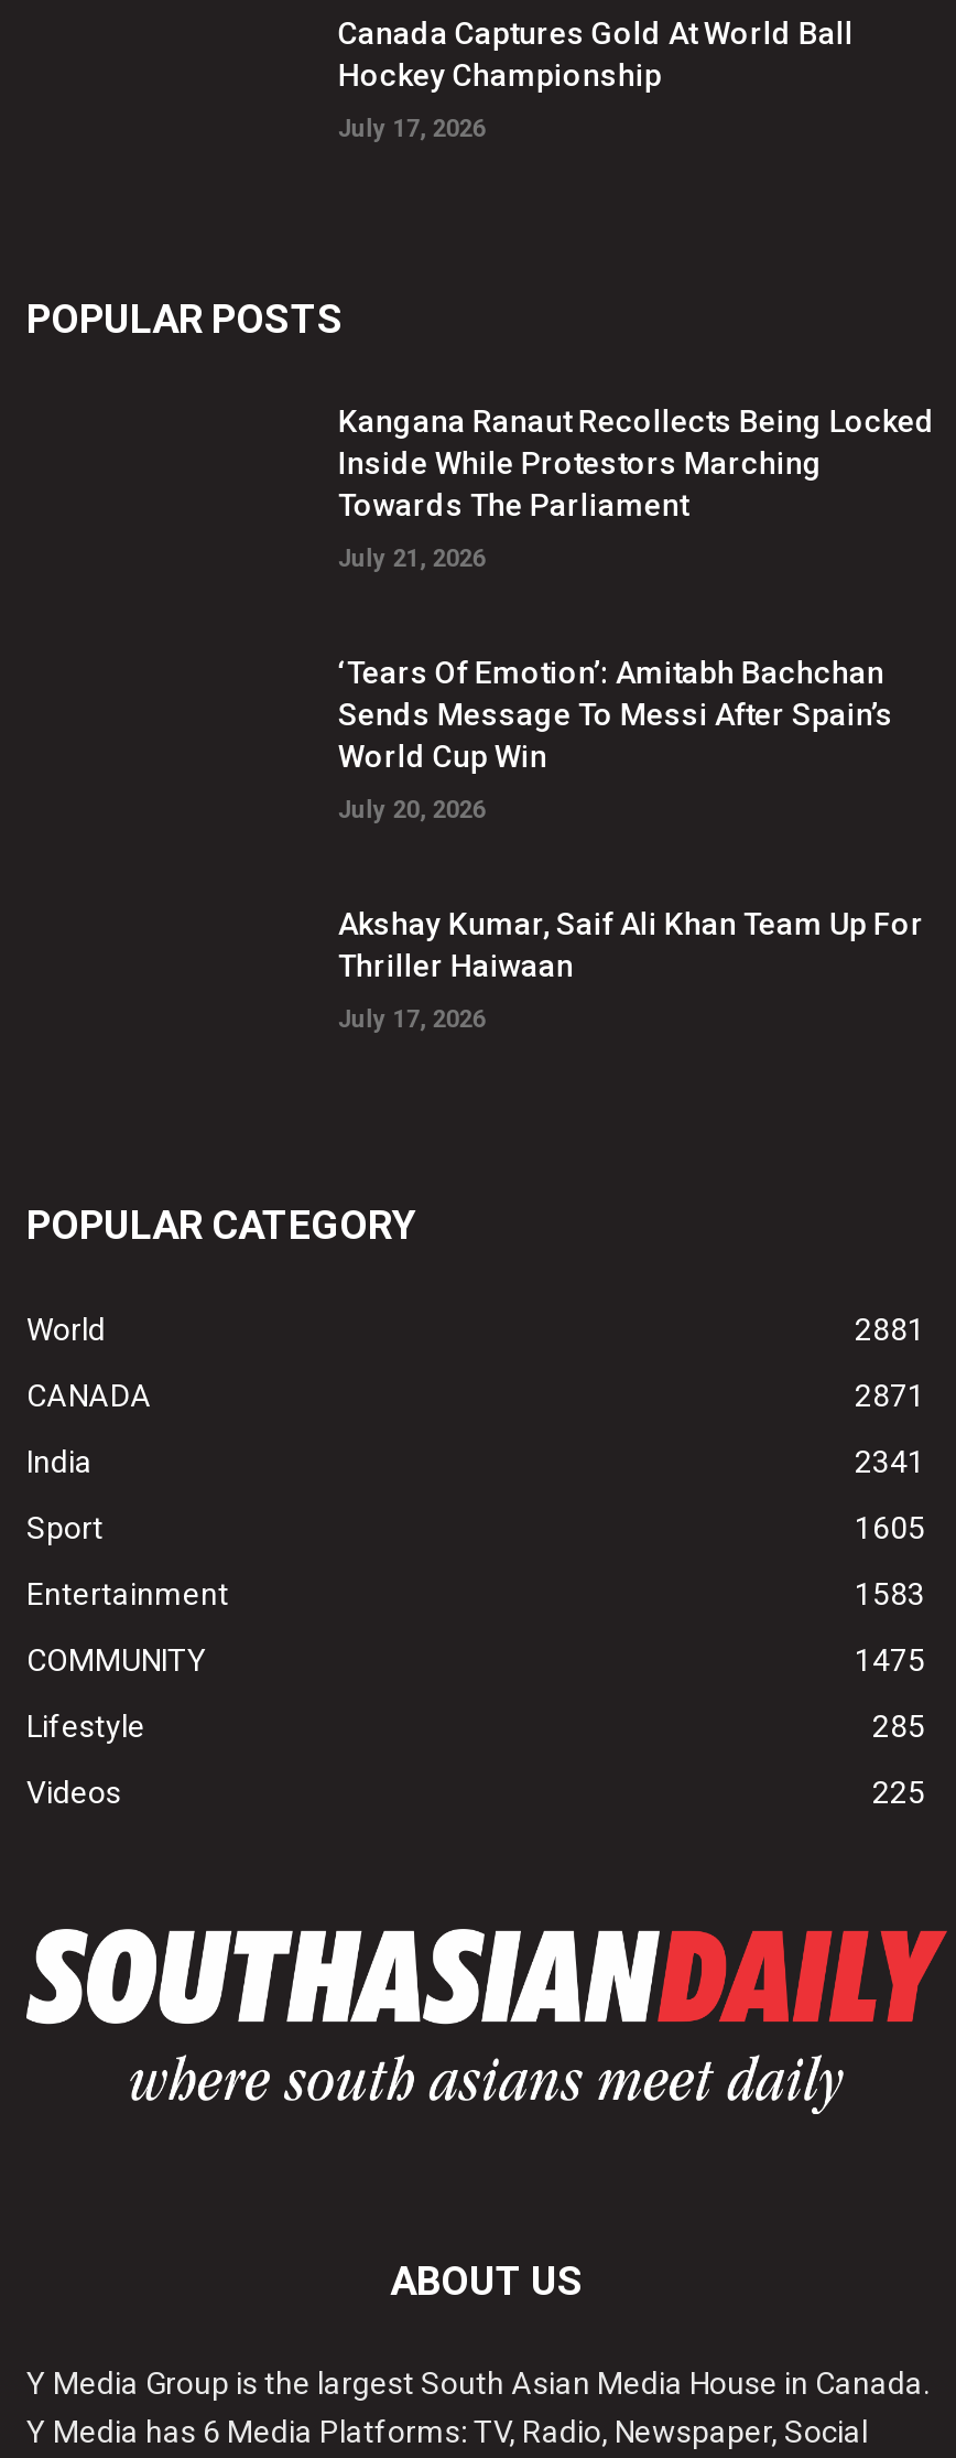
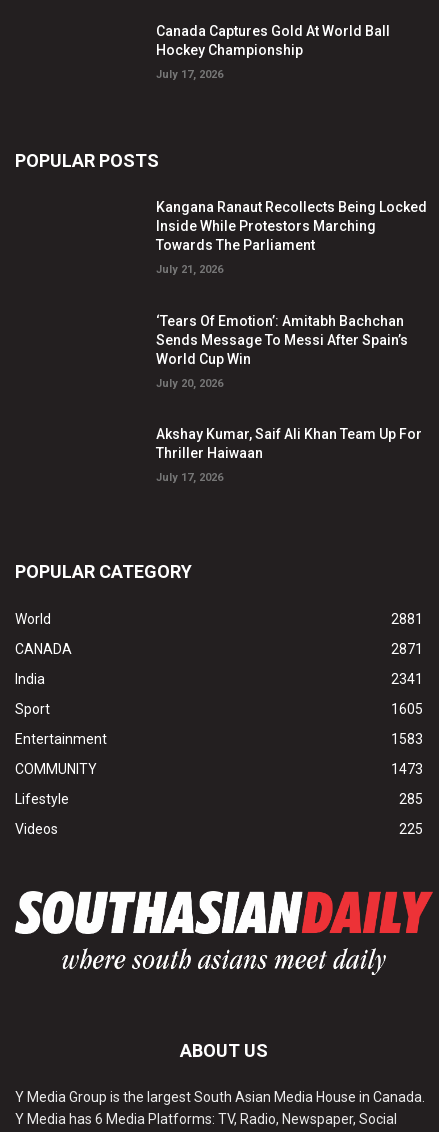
- 1475
+ 1473
